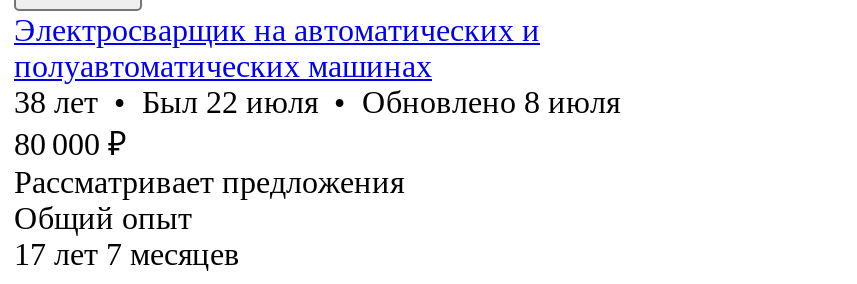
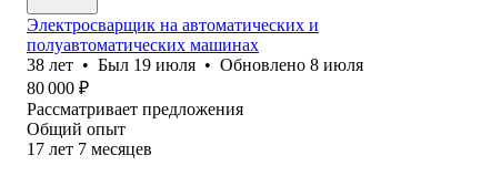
- 38 лет • Был 22 июля • Обновлено 8 июля
+ 38 лет • Был 19 июля • Обновлено 8 июля
